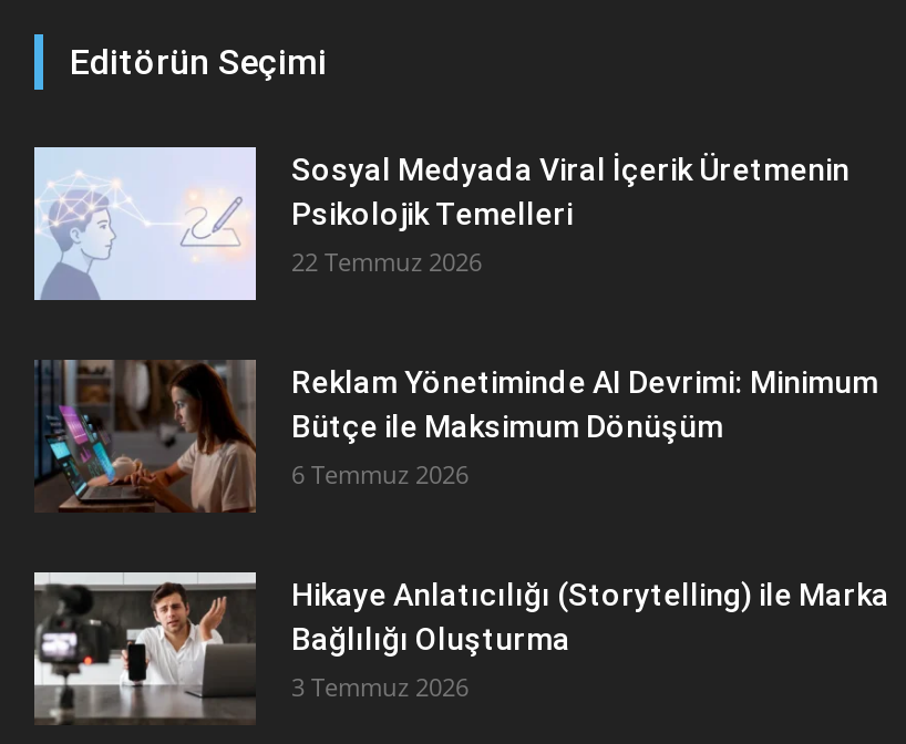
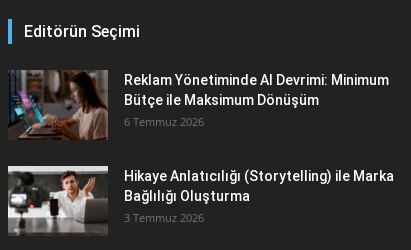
- [image]
- Sosyal Medyada Viral İçerik Üretmenin
- Psikolojik Temelleri
- 22 Temmuz 2026
